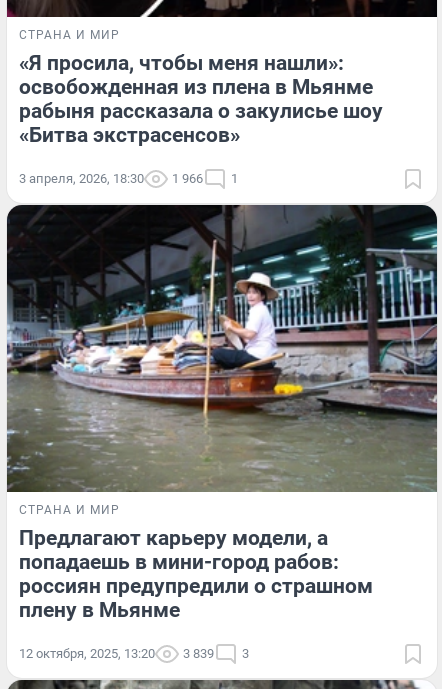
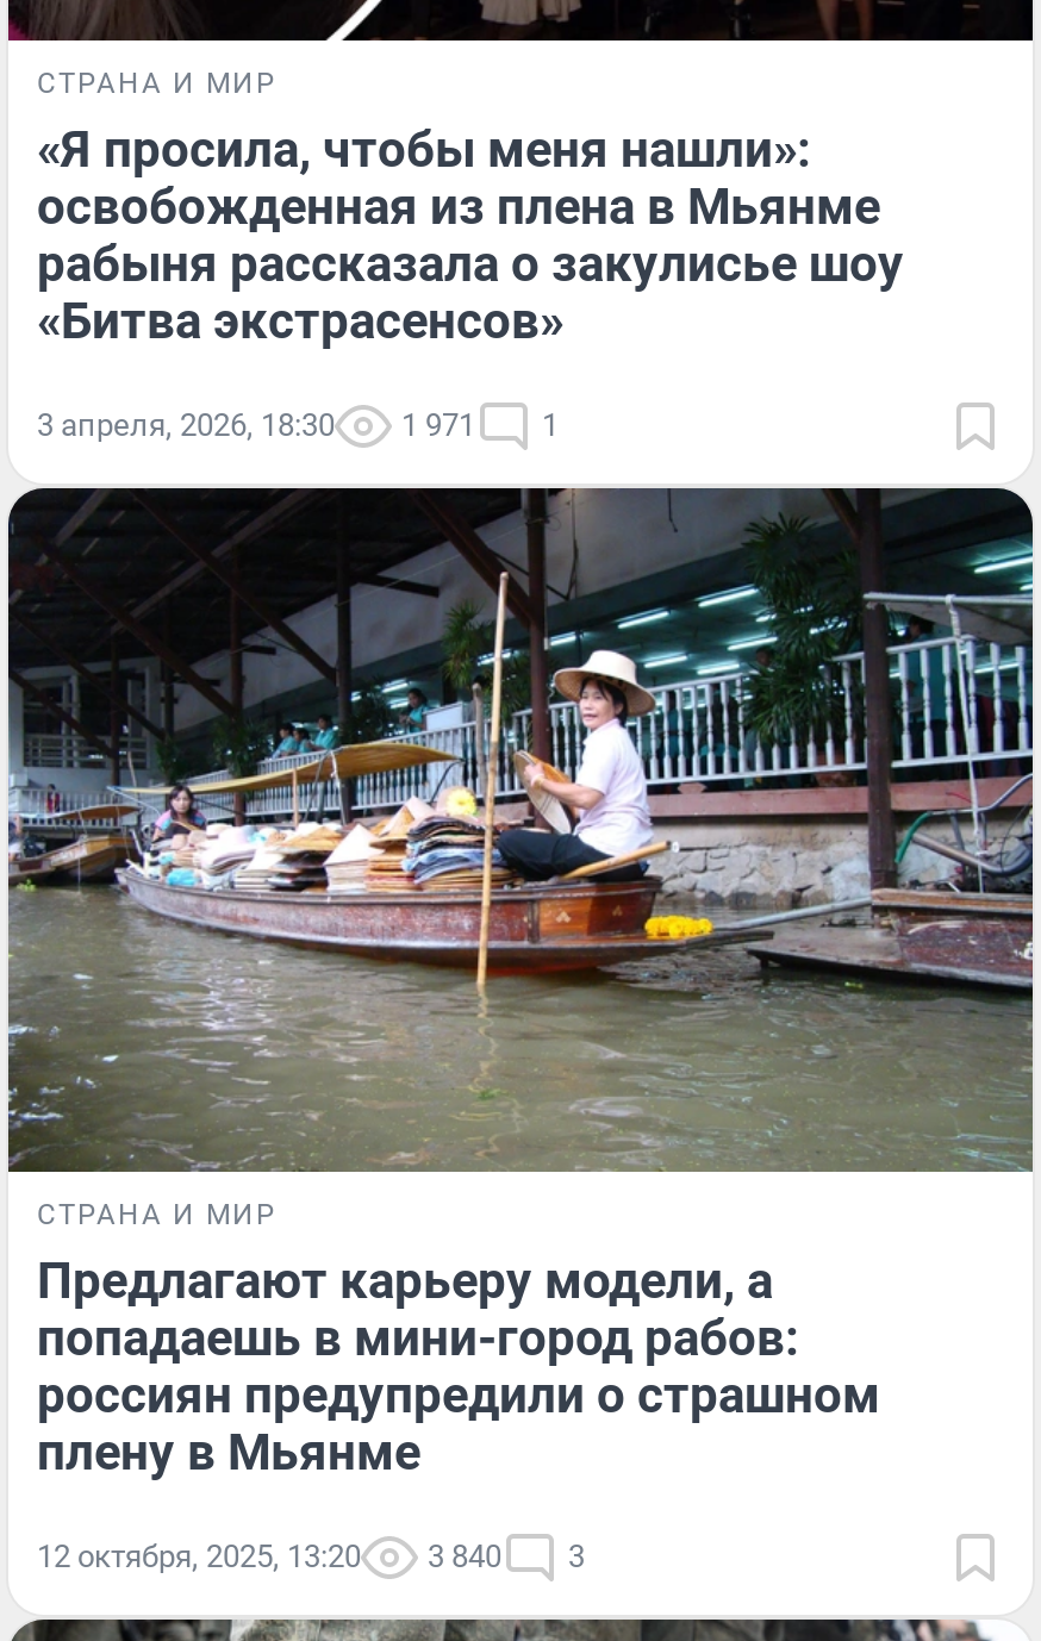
- 1 966
+ 1 971

- 12 октября, 2025, 13:20 3 839 3
+ 12 октября, 2025, 13:20 3 840 3
